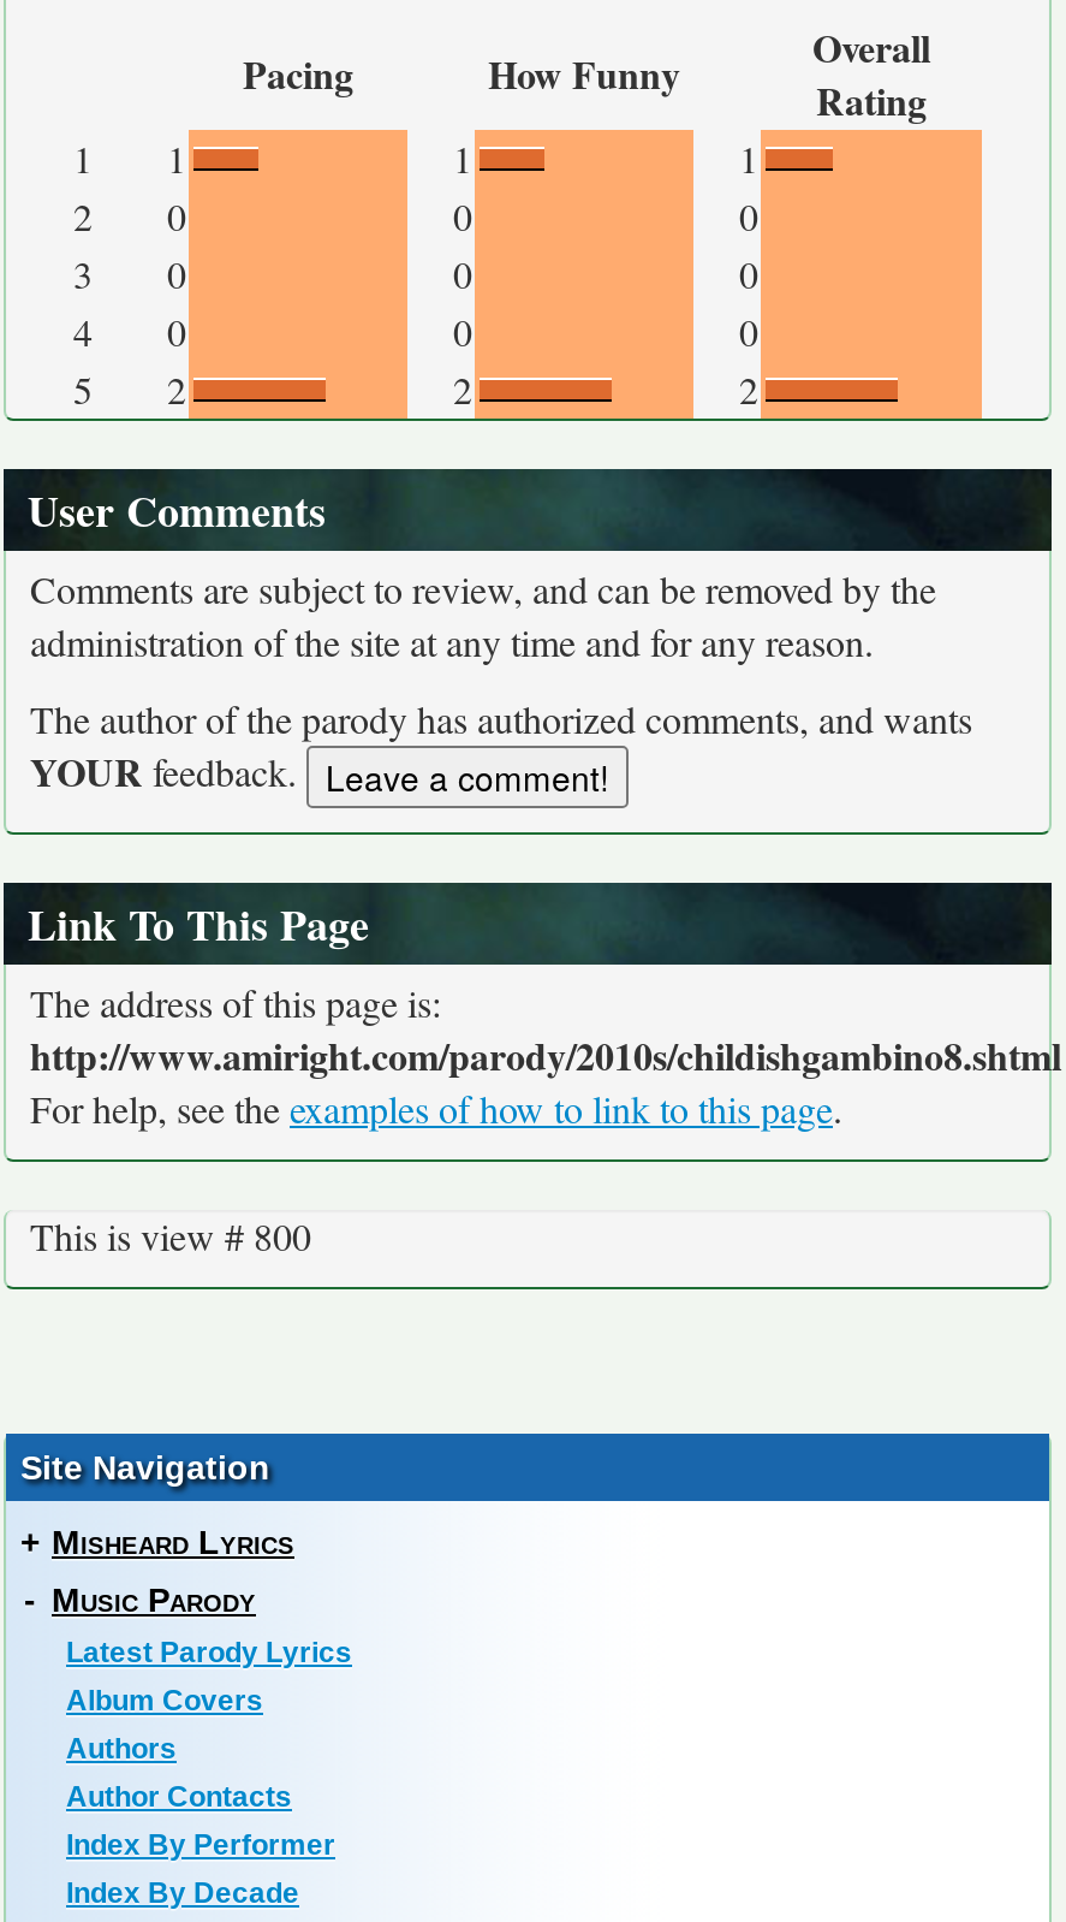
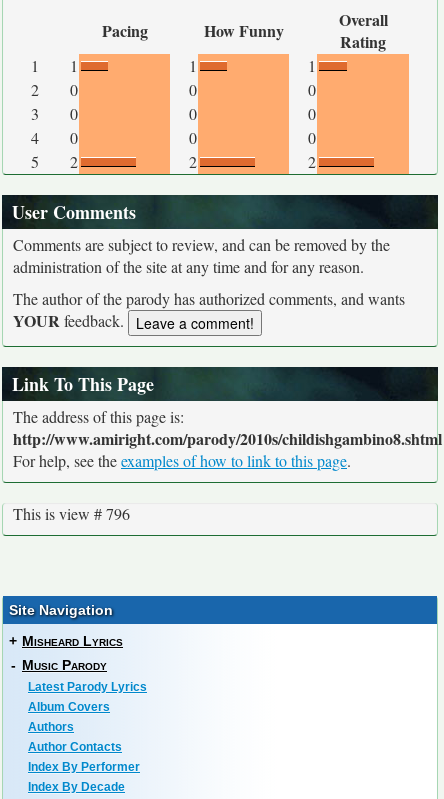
- This is view # 800
+ This is view # 796
